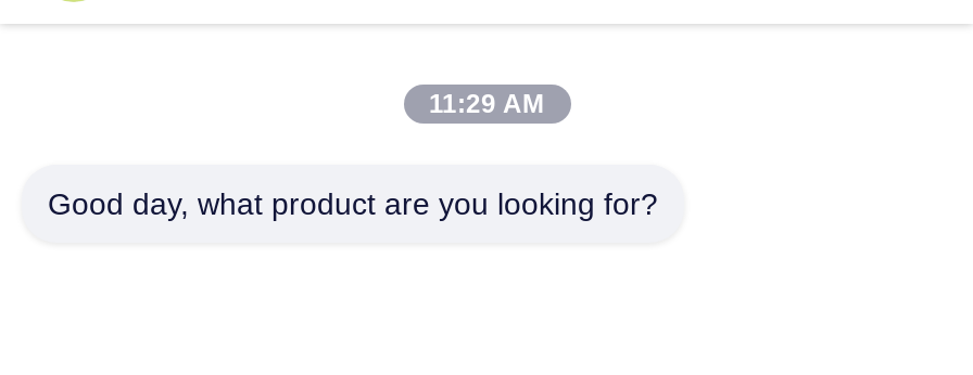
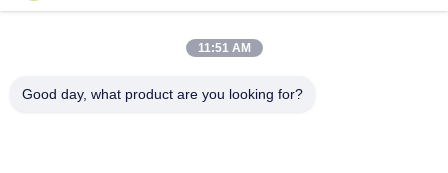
- 11:29 AM
+ 11:51 AM
